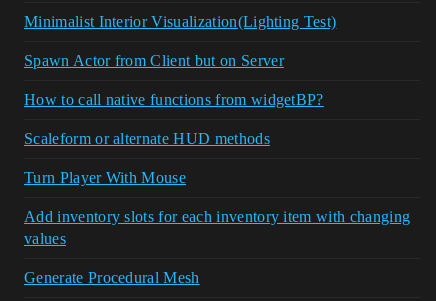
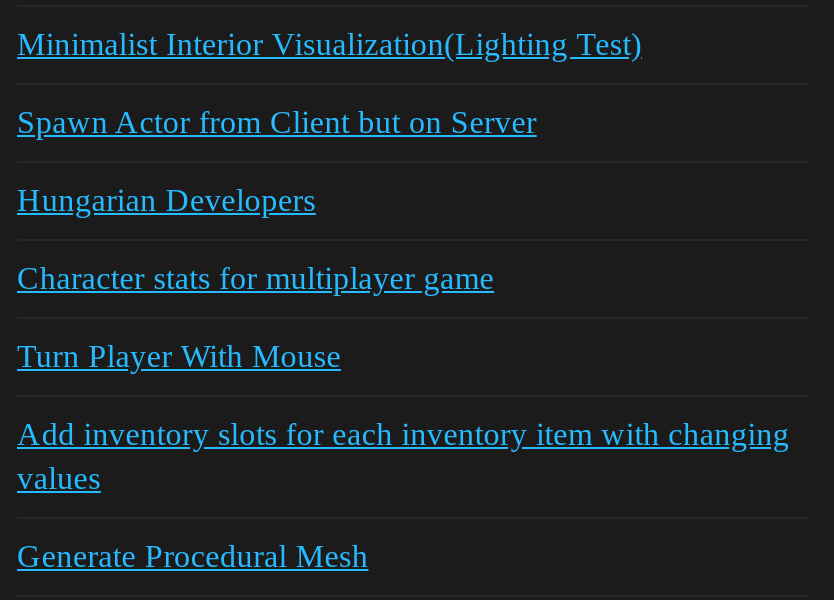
- How to call native functions from widgetBP?
+ Hungarian Developers

- Scaleform or alternate HUD methods
+ Character stats for multiplayer game
